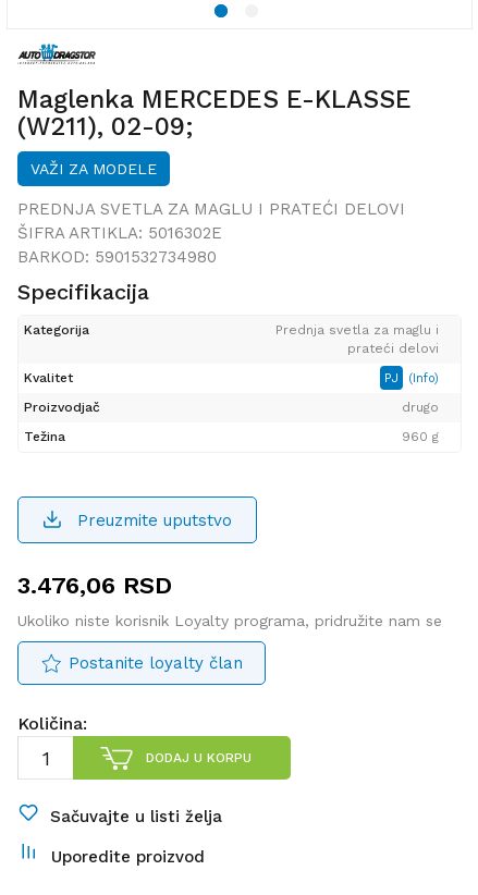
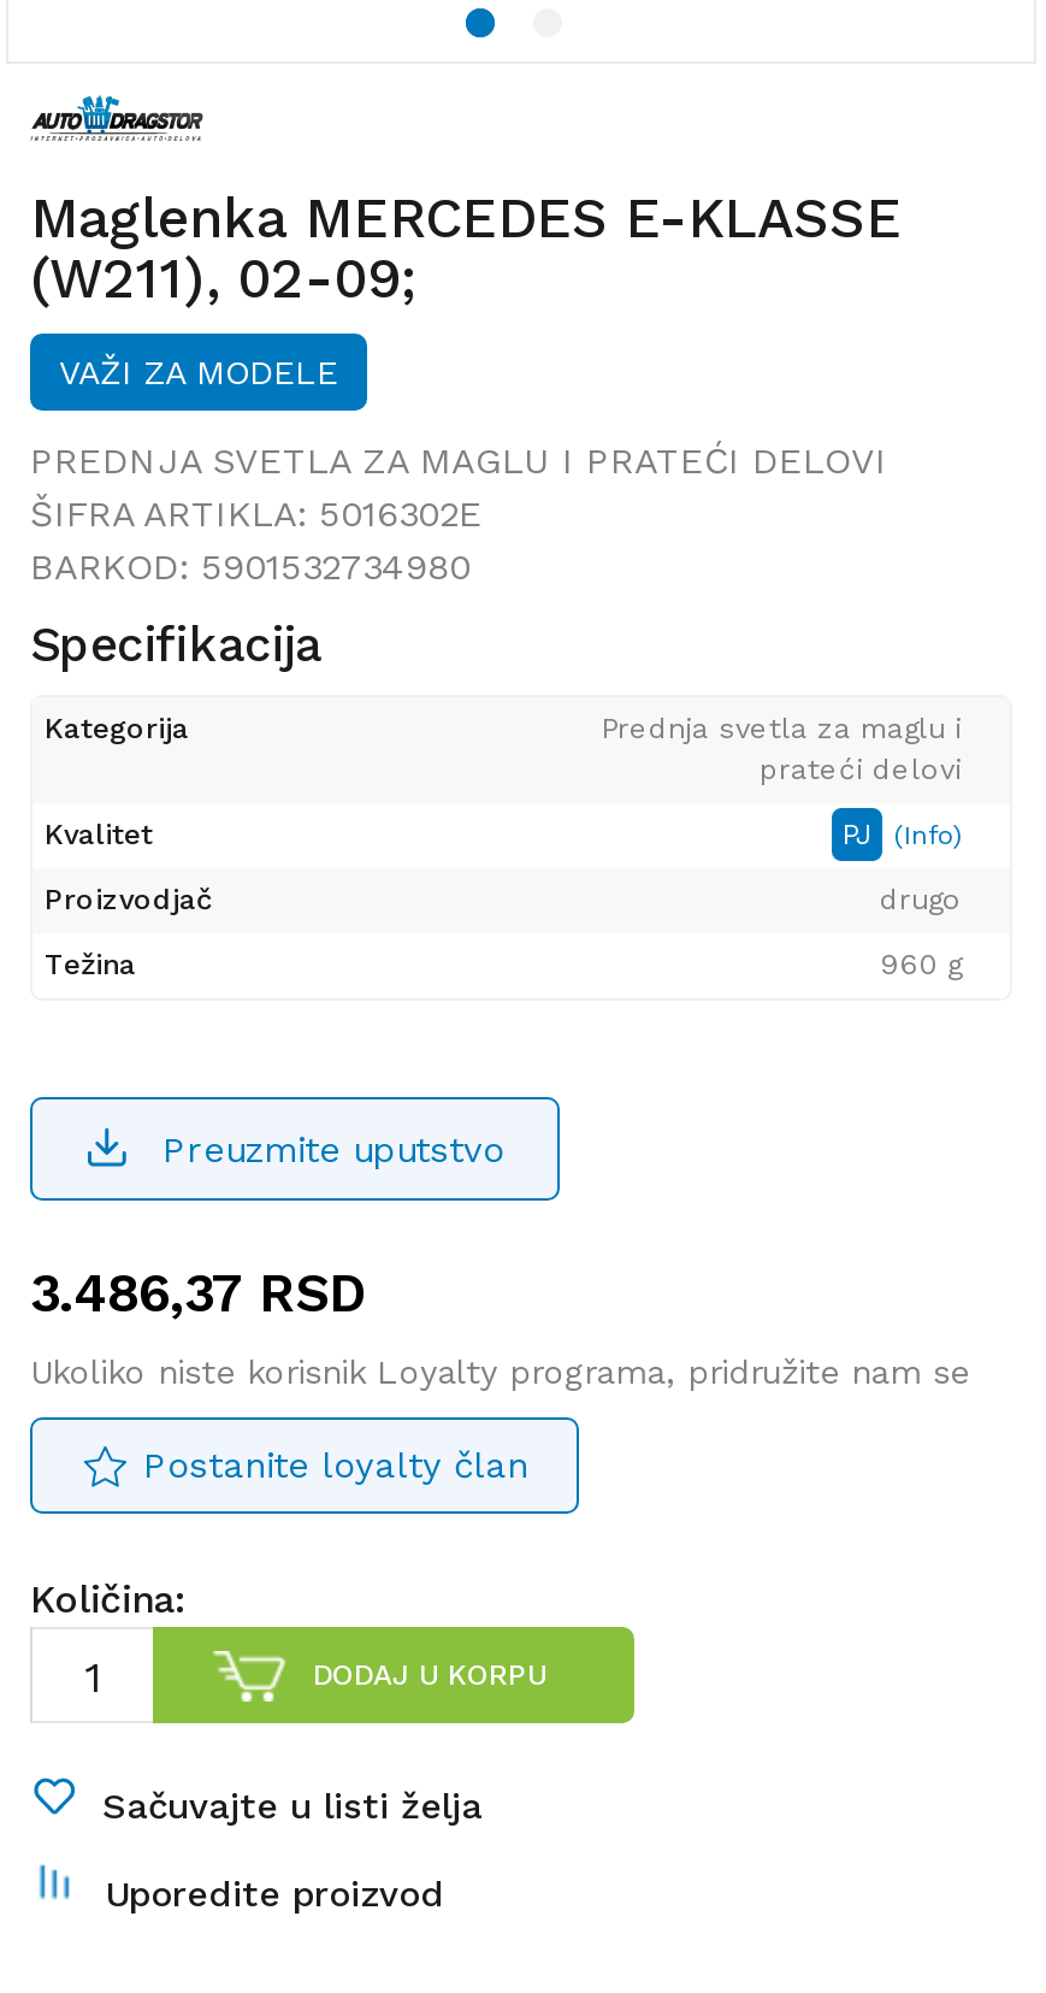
- 3.476,06 RSD
+ 3.486,37 RSD
